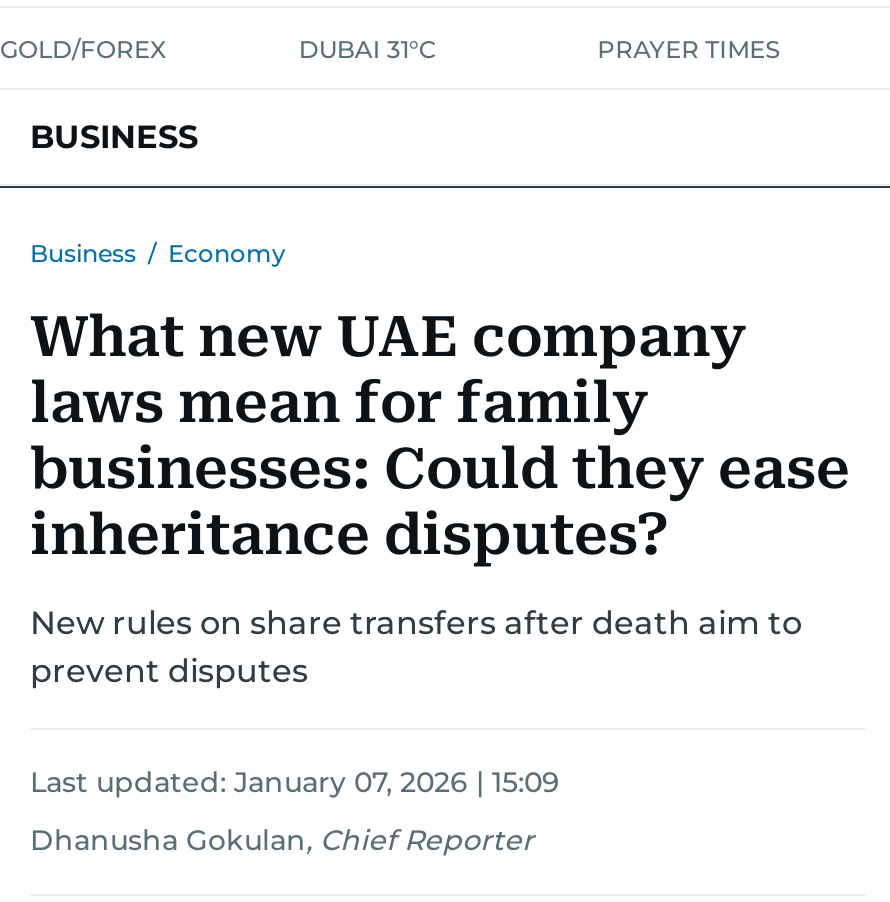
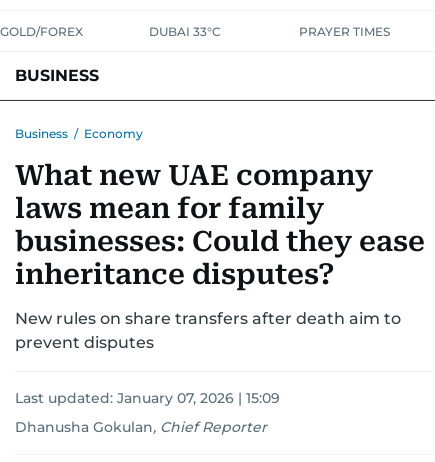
- DUBAI 31°C
+ DUBAI 33°C
